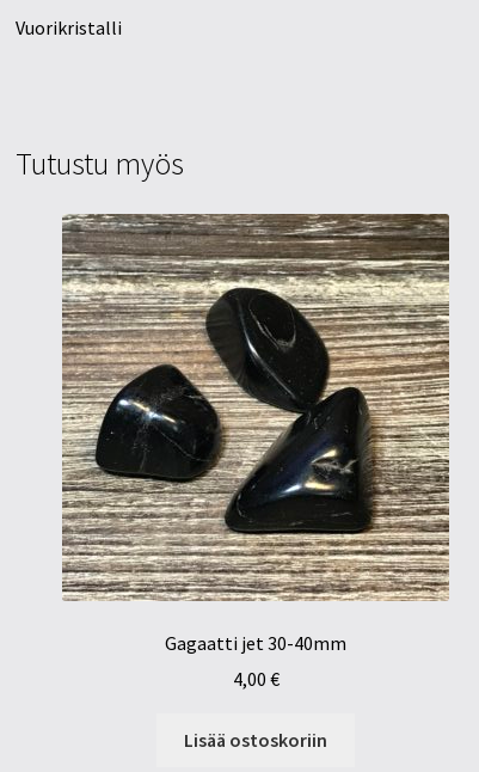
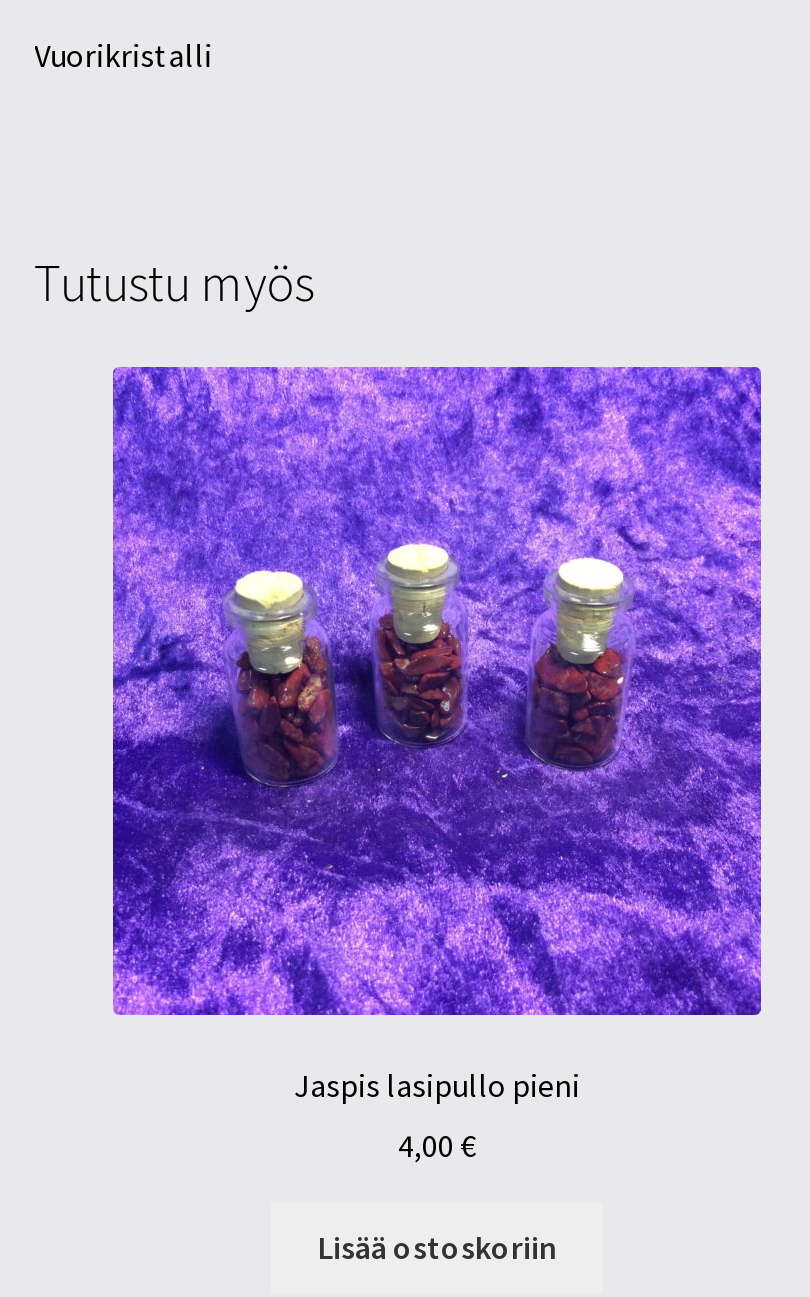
- [image]
- Gagaatti jet 30-40mm
+ [image]
+ Jaspis lasipullo pieni
